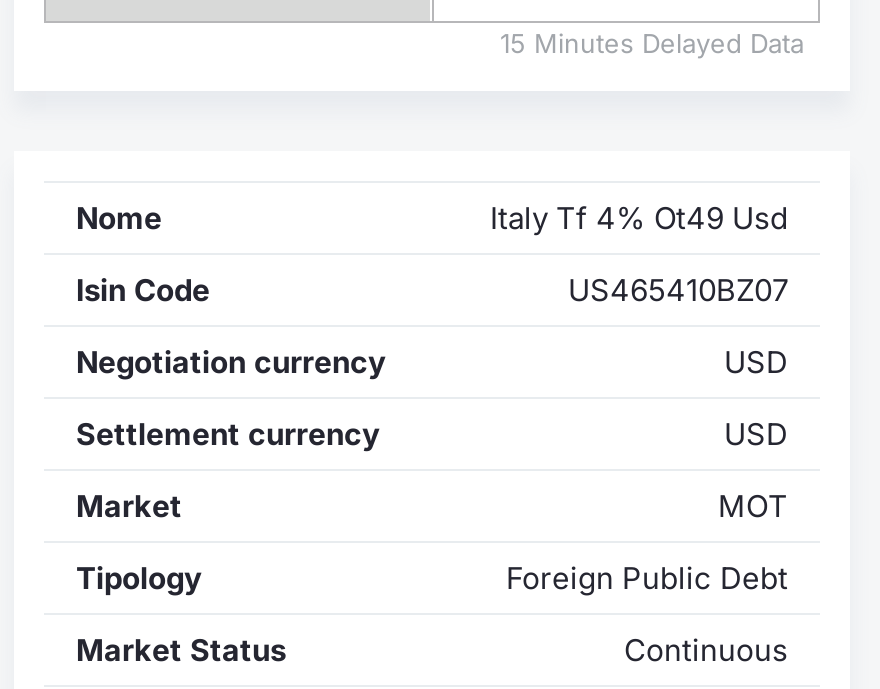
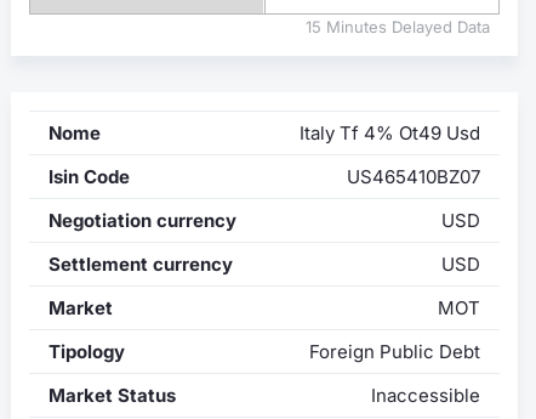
- Continuous
+ Inaccessible
